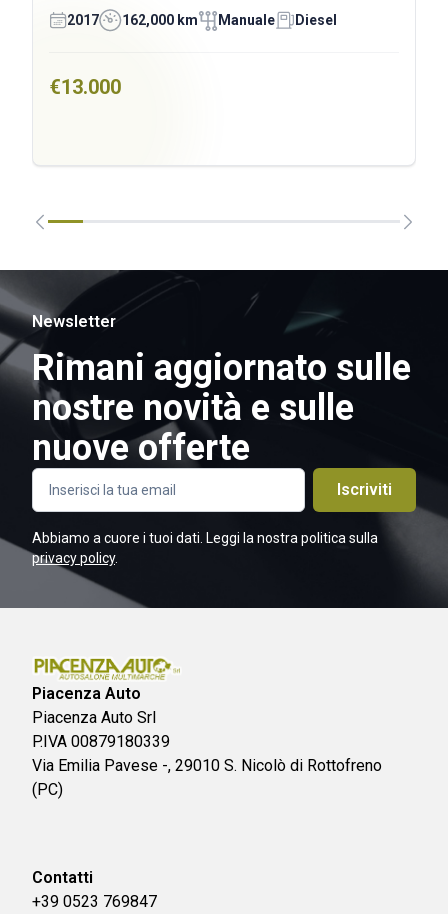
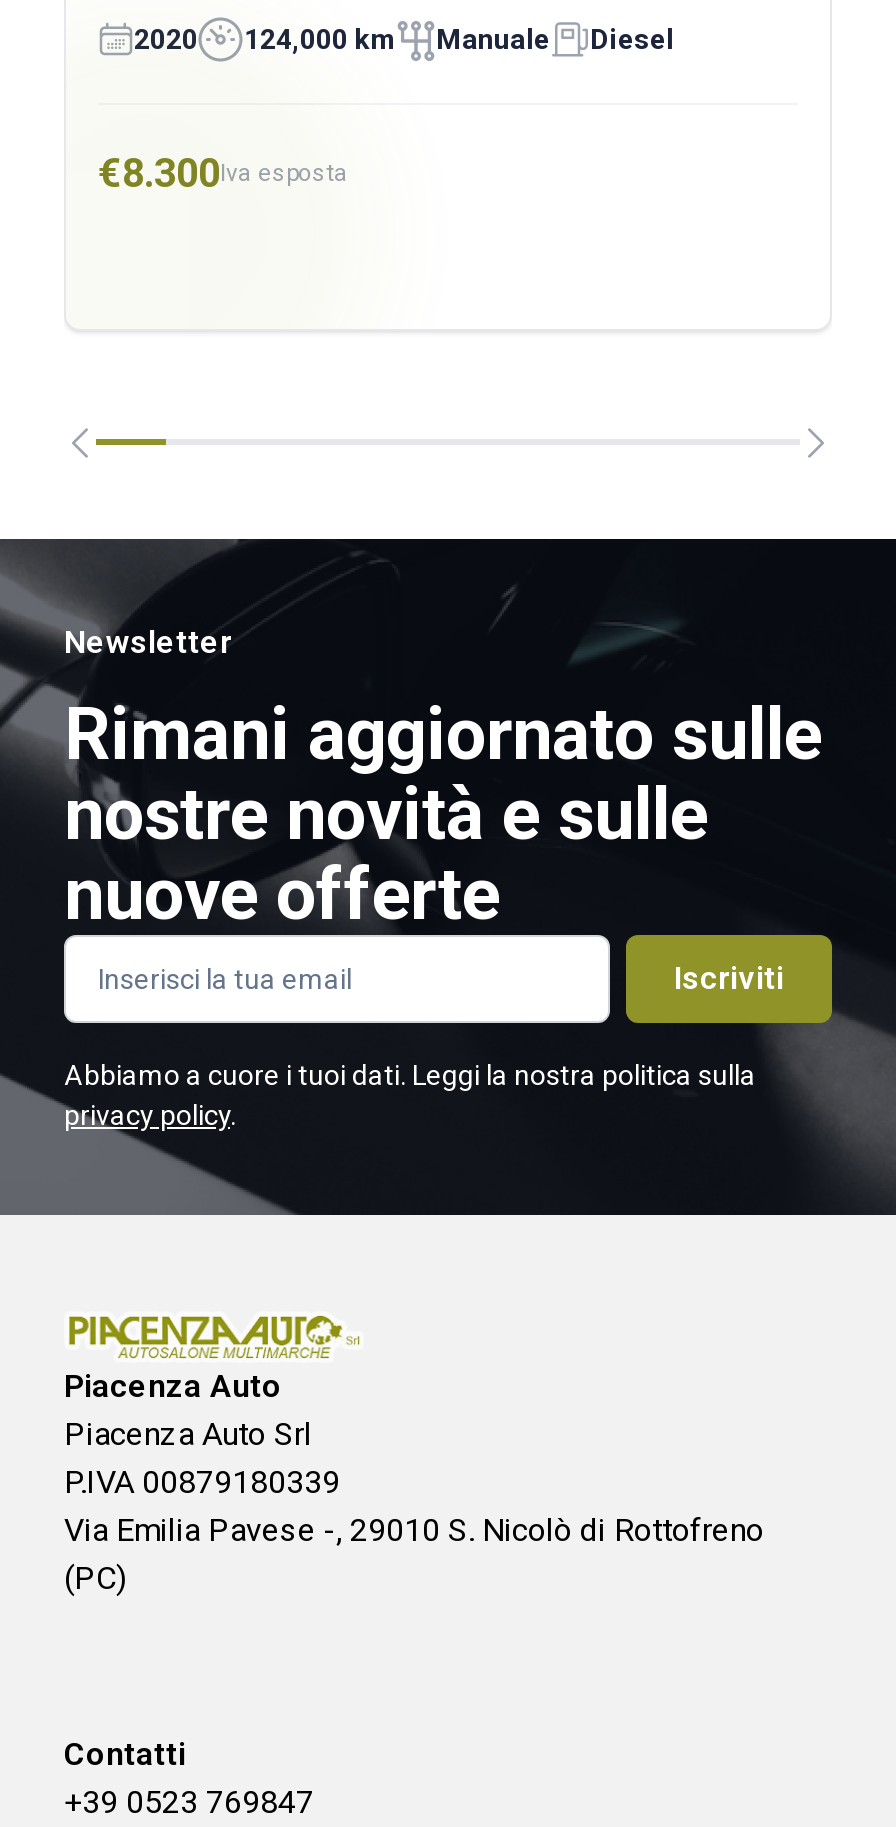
- 2017
- 162,000 km
+ 2020
+ 124,000 km

- €13.000
+ €8.300Iva esposta
